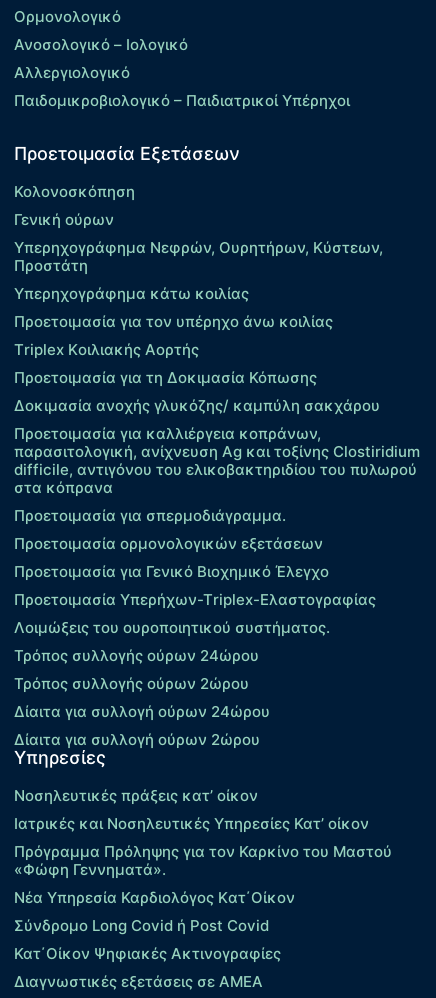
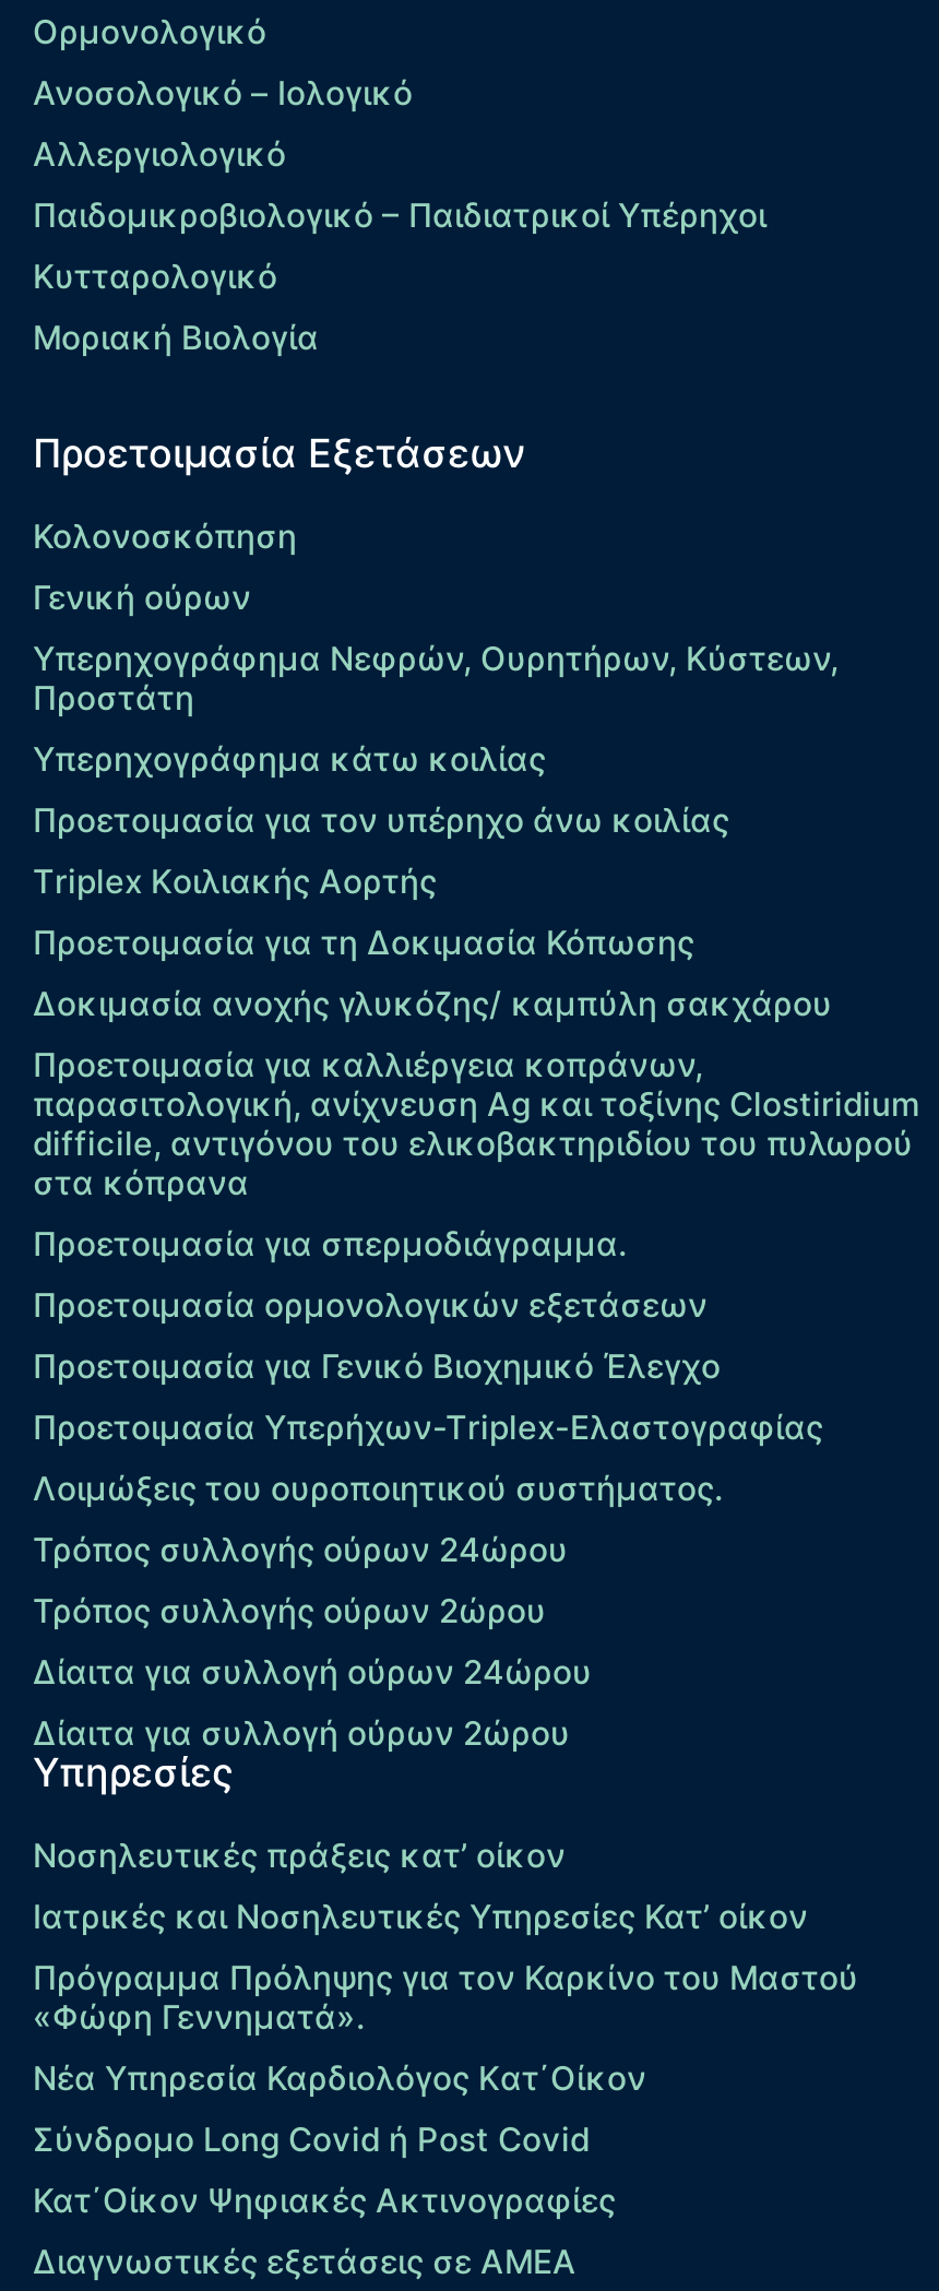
+ Κυτταρολογικό
+ Μοριακή Βιολογία
